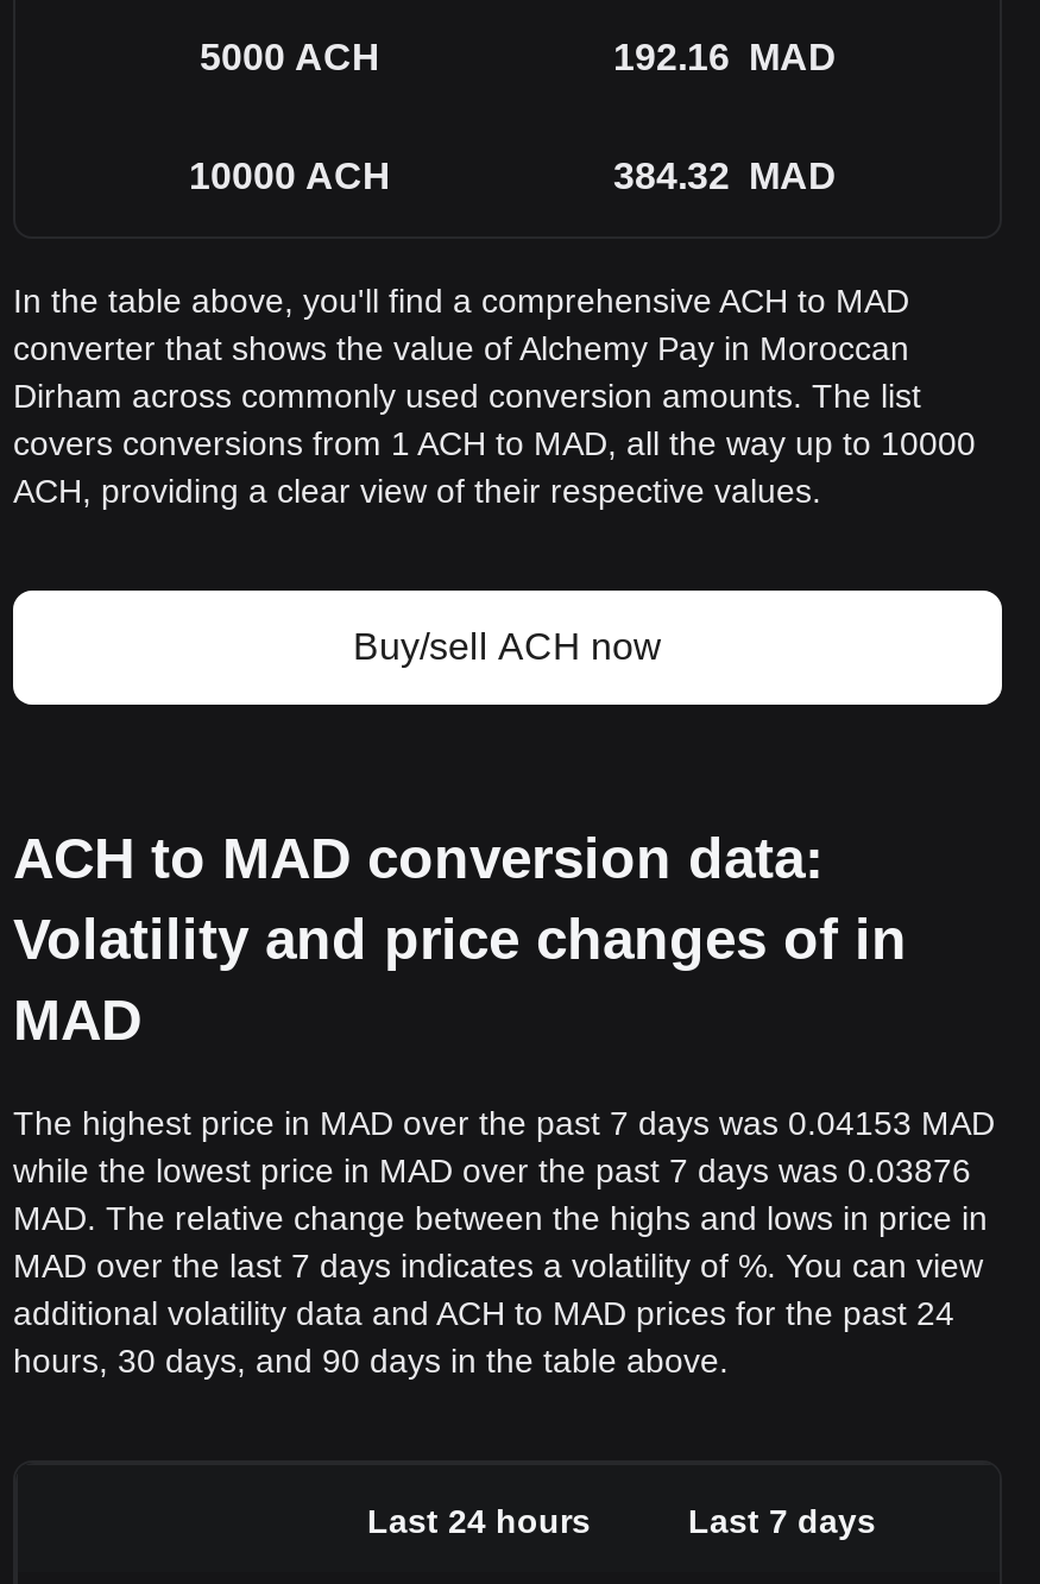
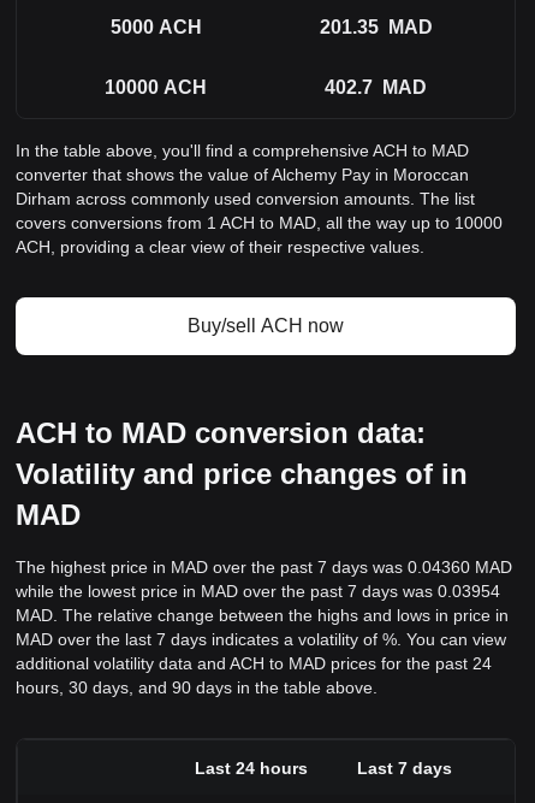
- 192.16 MAD
+ 201.35 MAD

- 384.32 MAD
+ 402.7 MAD

- The highest price in MAD over the past 7 days was 0.04153 MAD
+ The highest price in MAD over the past 7 days was 0.04360 MAD

- while the lowest price in MAD over the past 7 days was 0.03876
+ while the lowest price in MAD over the past 7 days was 0.03954
